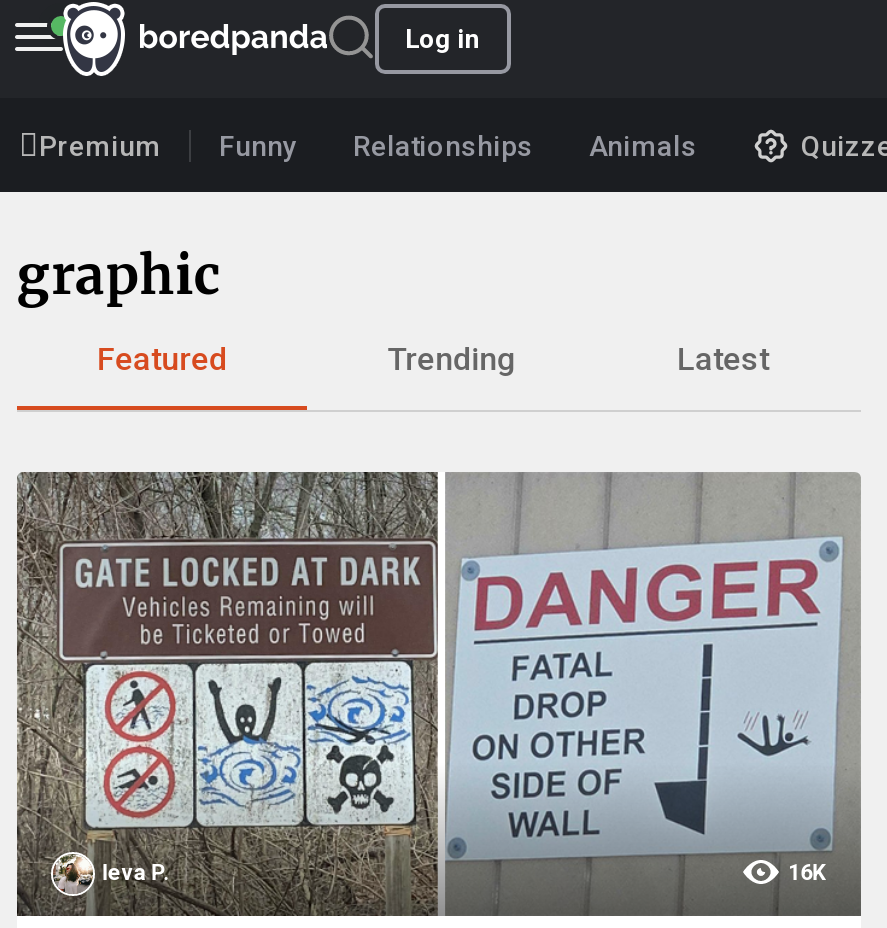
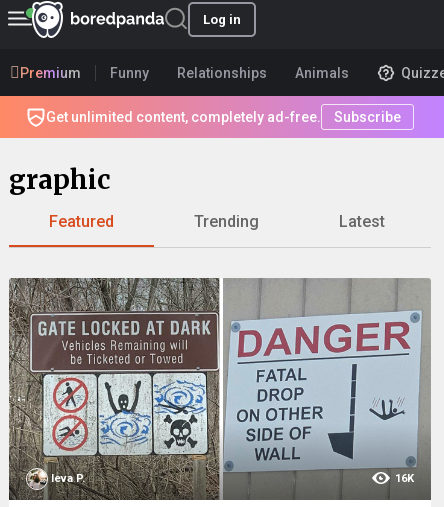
+ Get unlimited content, completely ad-free.
+ Subscribe
